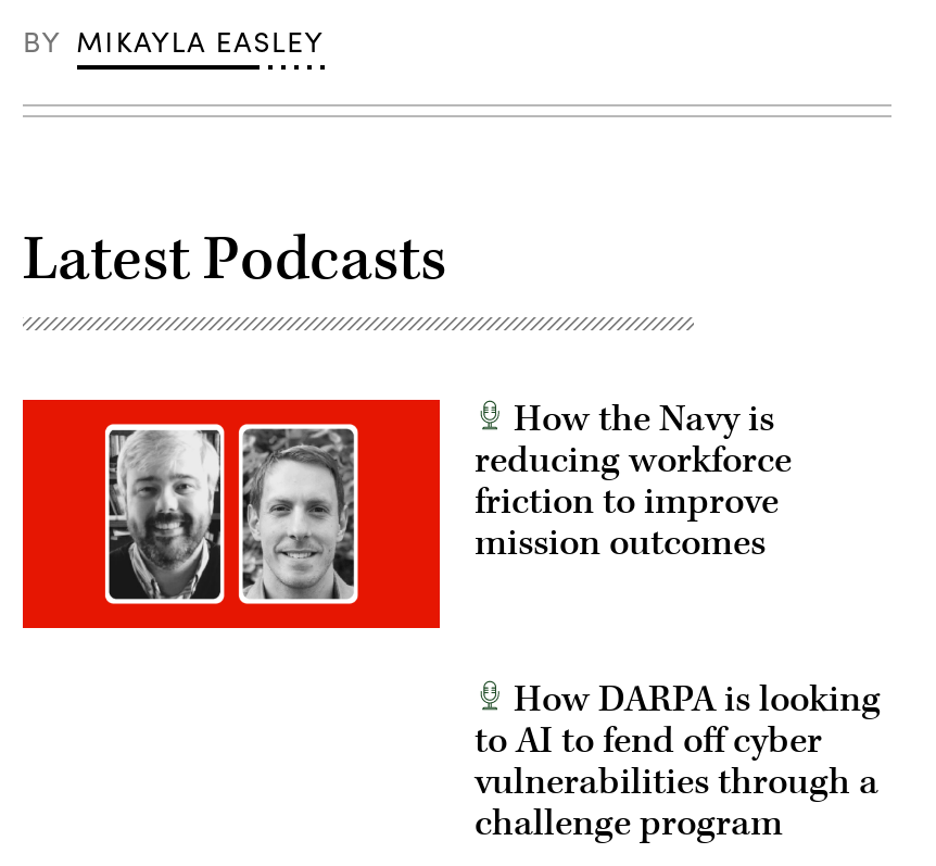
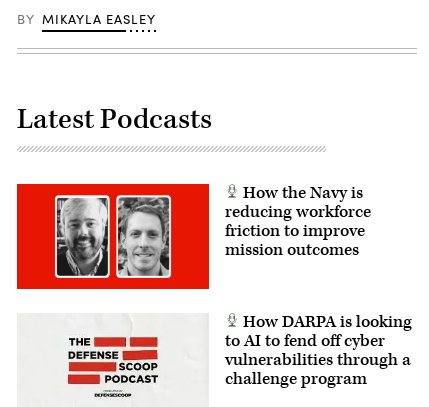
+ [image]
